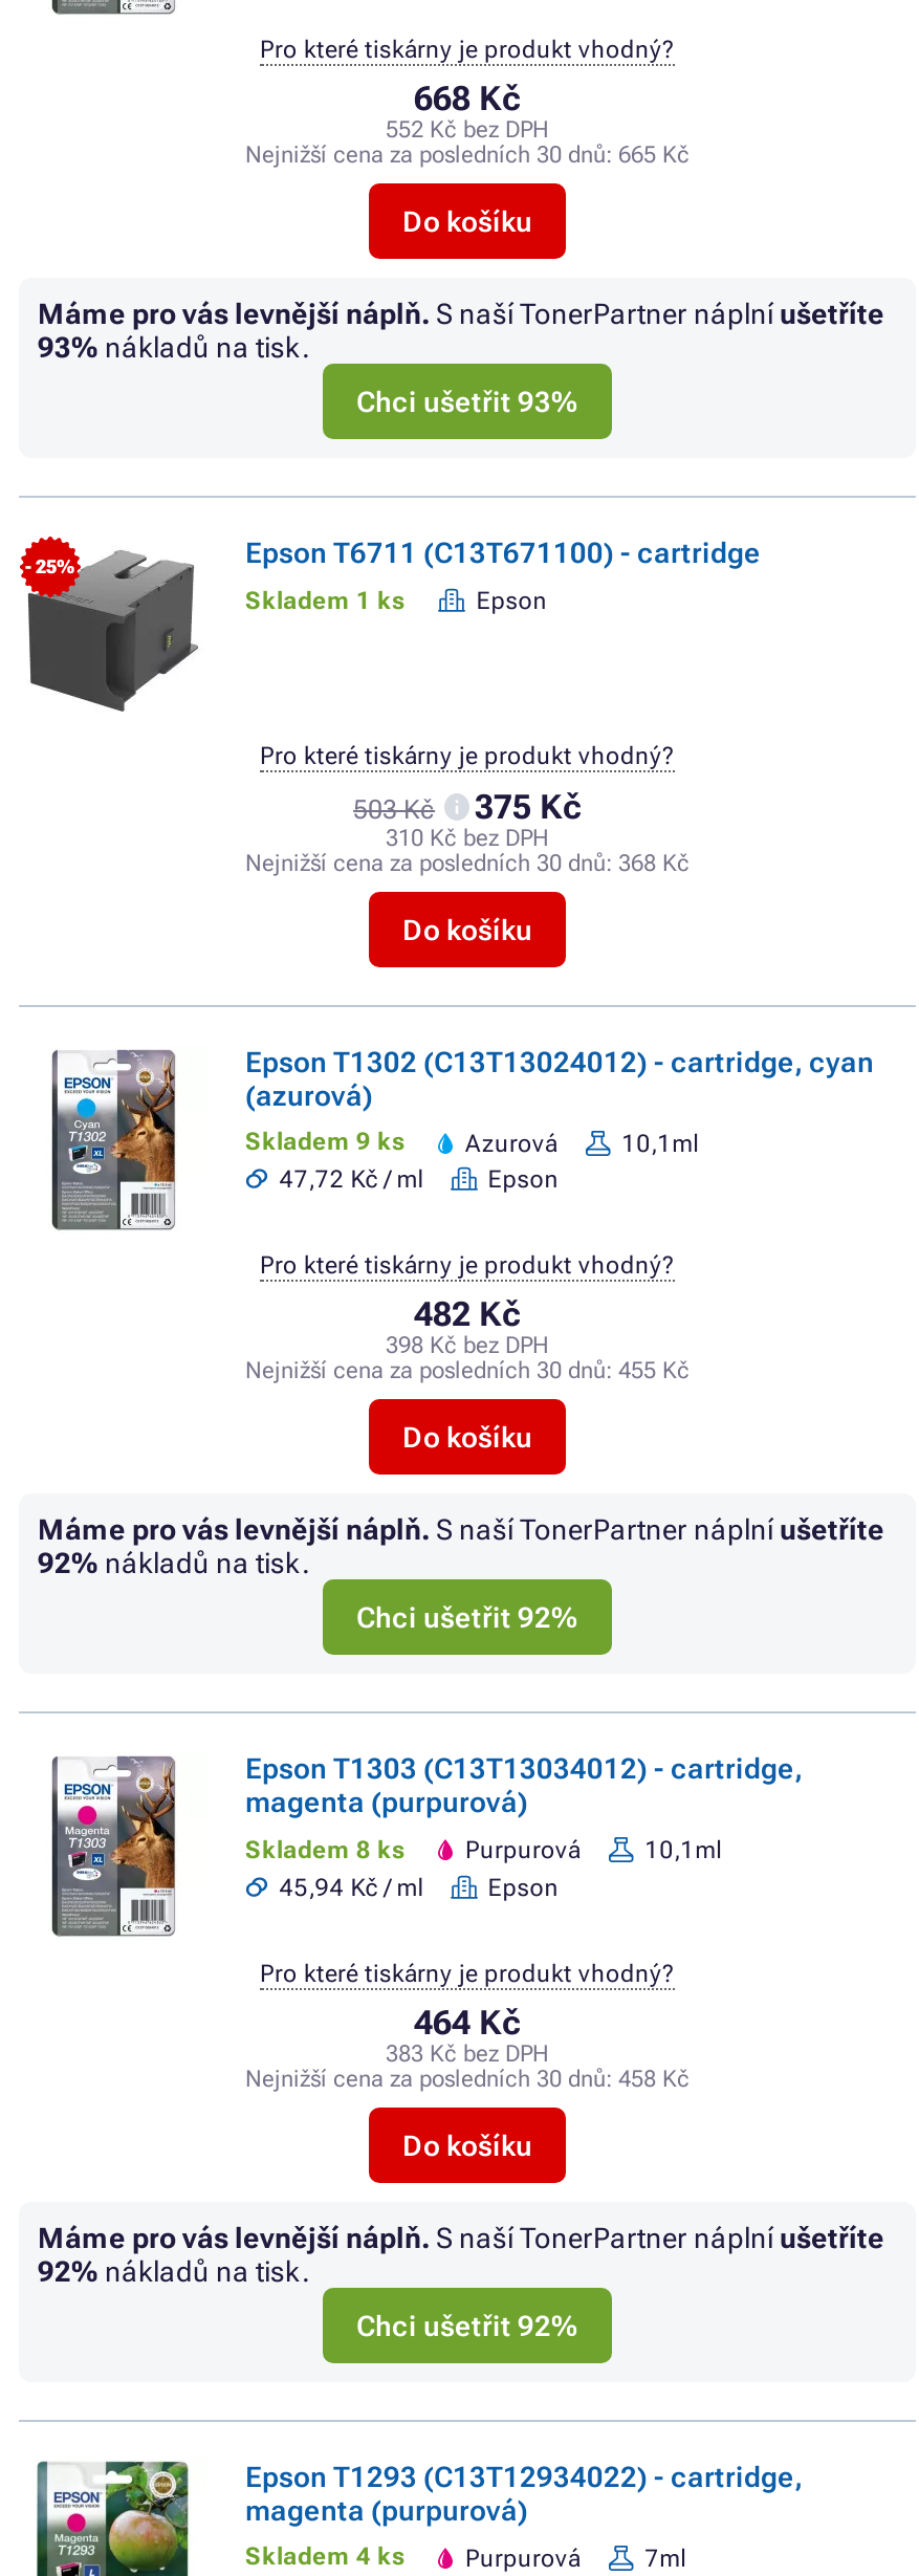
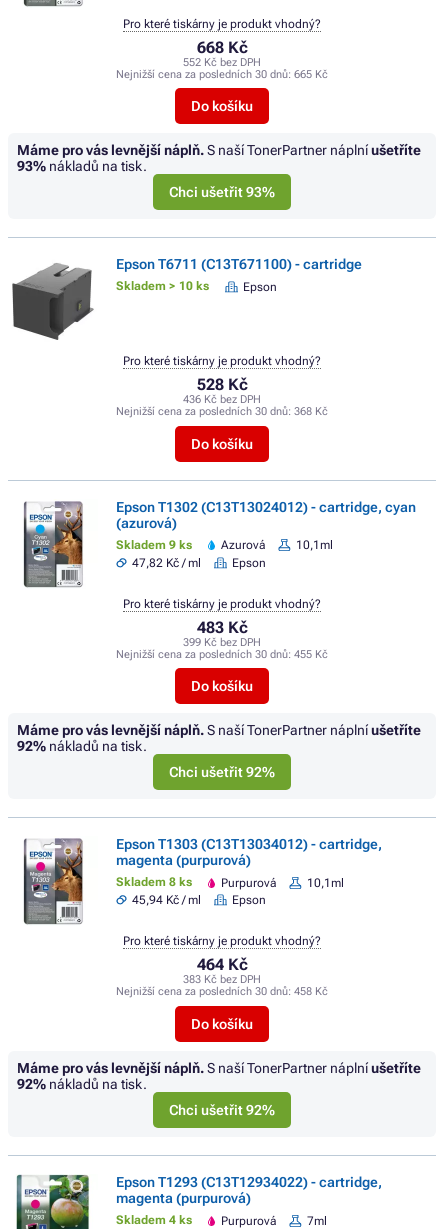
- - 25%

- Skladem 1 ks
+ Skladem > 10 ks

- 503 Kč
- 375 Kč
- 310 Kč bez DPH
+ 528 Kč
+ 436 Kč bez DPH

- 47,72 Kč / ml
+ 47,82 Kč / ml

- 482 Kč
+ 483 Kč

- 398 Kč bez DPH
+ 399 Kč bez DPH
